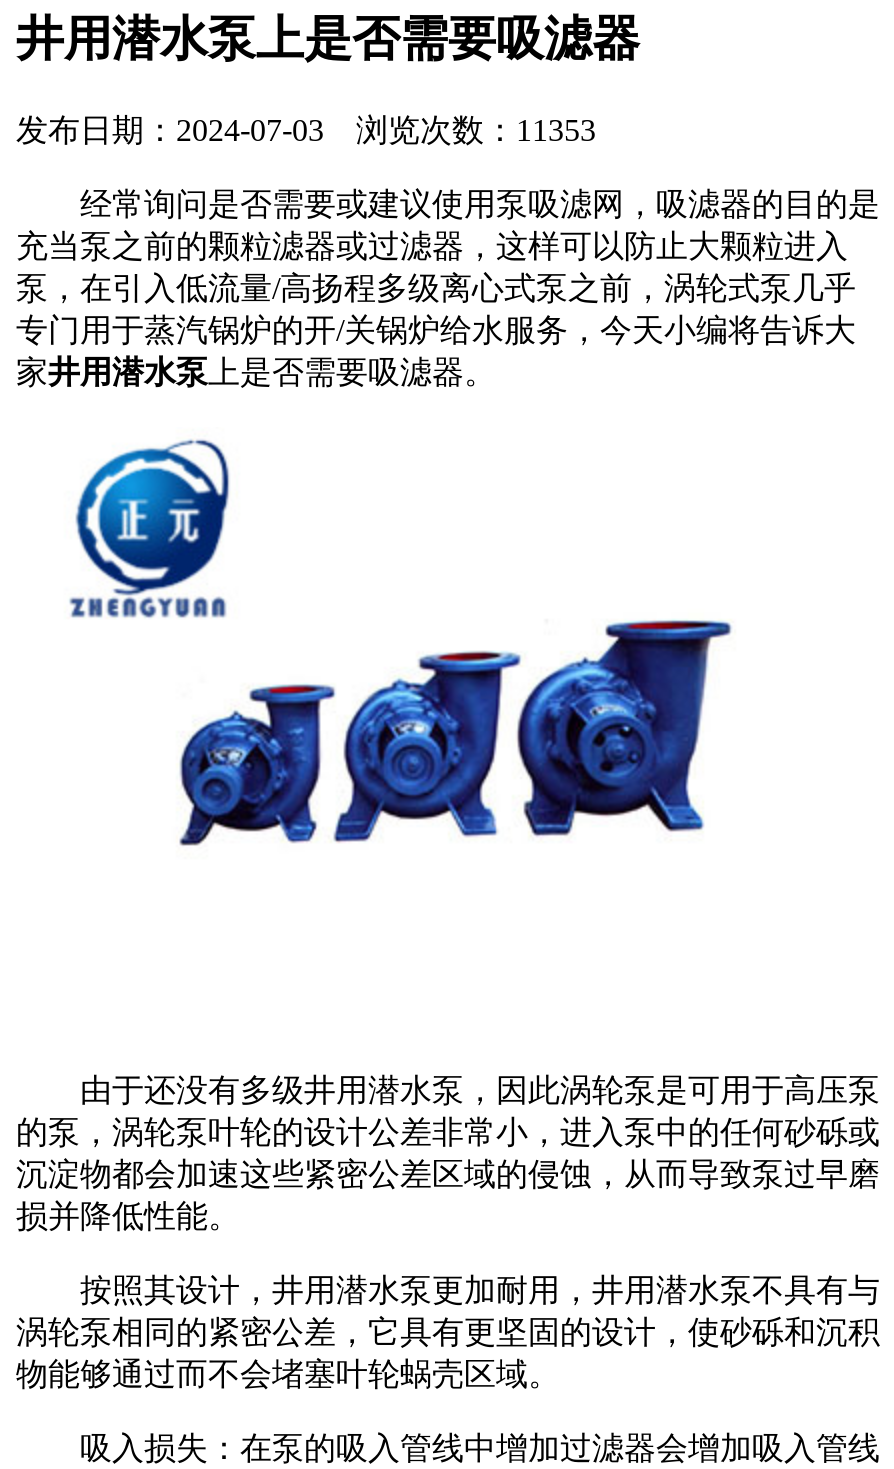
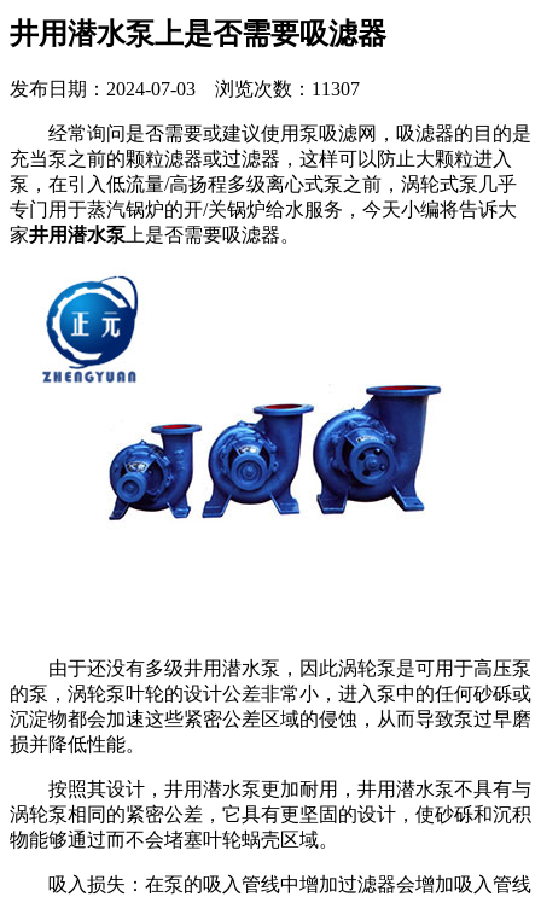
- 发布日期：2024-07-03 浏览次数：11353
+ 发布日期：2024-07-03 浏览次数：11307
